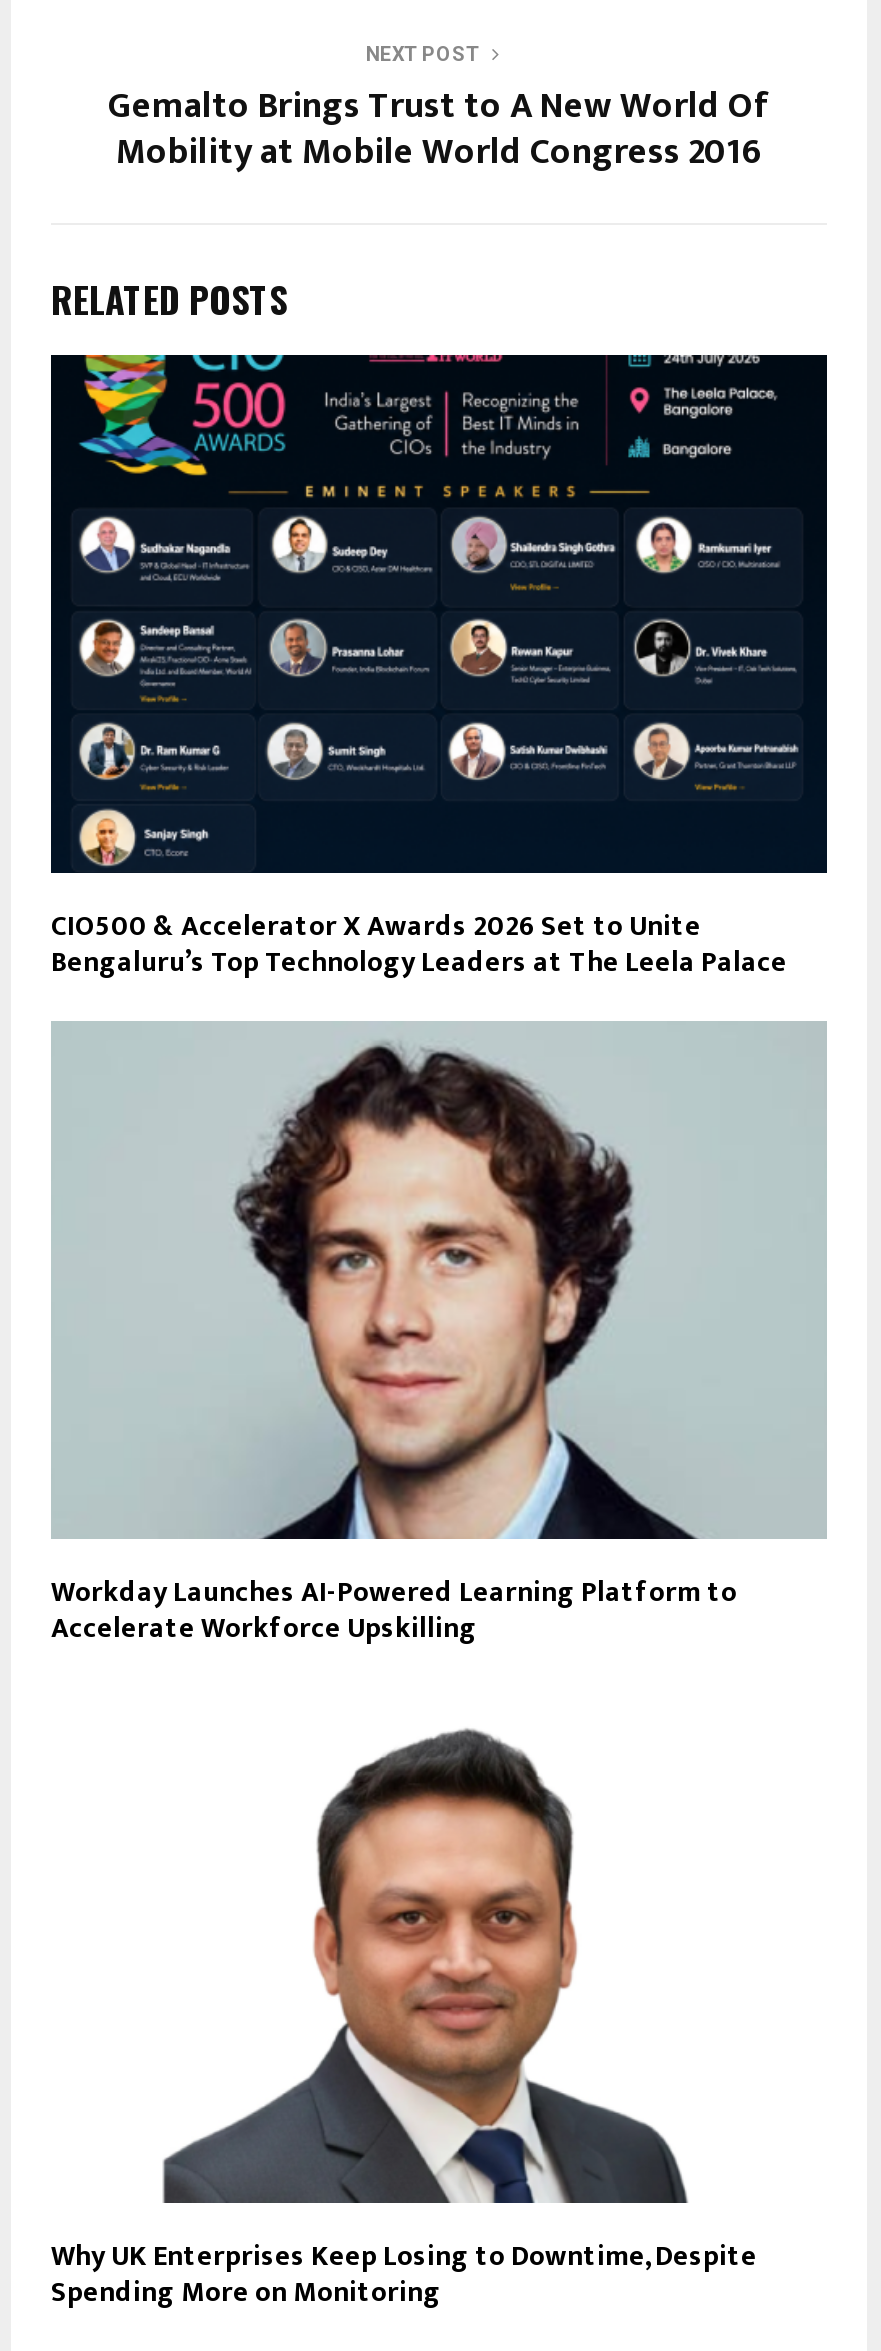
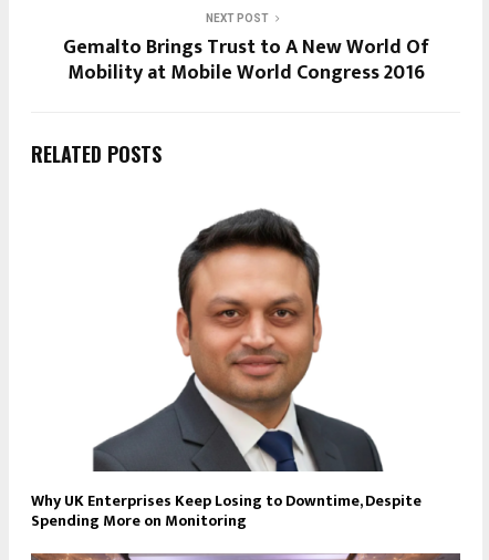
- [image]
- CIO500 & Accelerator X Awards 2026 Set to Unite
- Bengaluru’s Top Technology Leaders at The Leela Palace

- [image]
- Workday Launches AI-Powered Learning Platform to
- Accelerate Workforce Upskilling
